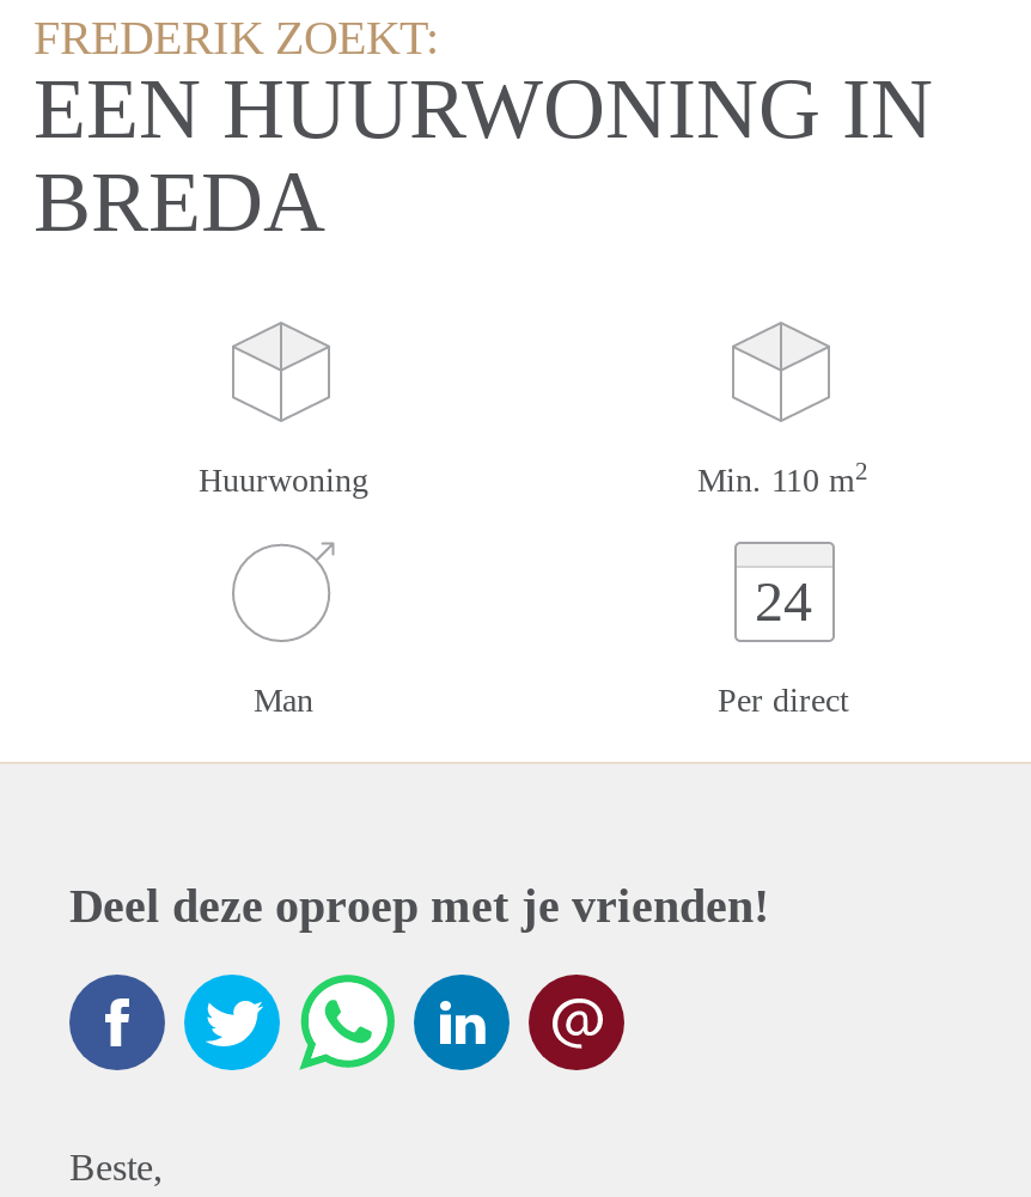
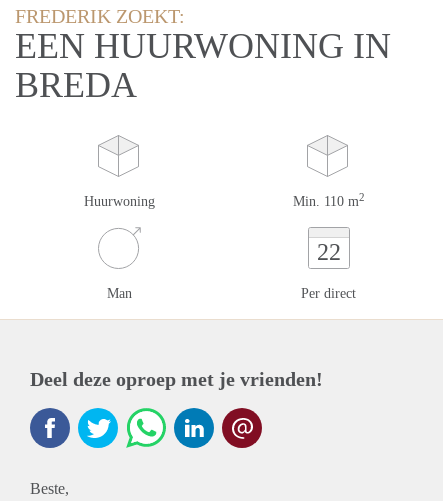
- 24
+ 22
